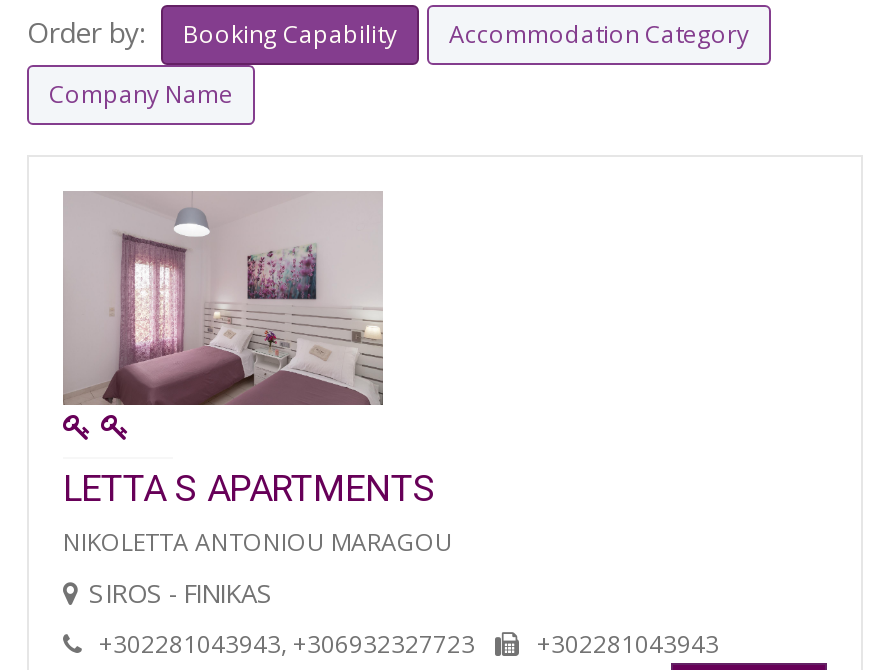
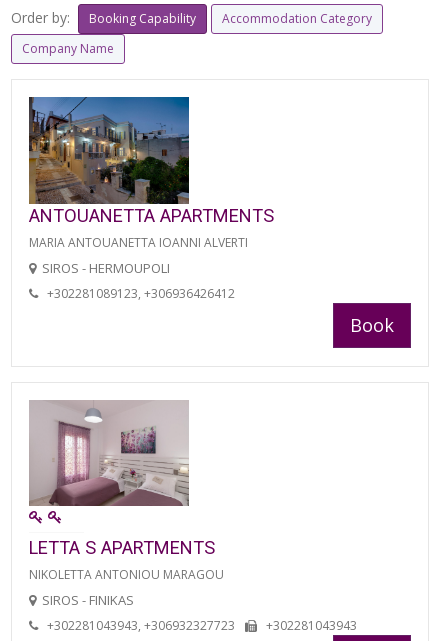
+ [image]
+ ANTOUANETTA APARTMENTS
+ MARIA ANTOUANETTA IOANNI ALVERTI
+ SIROS - HERMOUPOLI
+ +302281089123, +306936426412
+ Book
